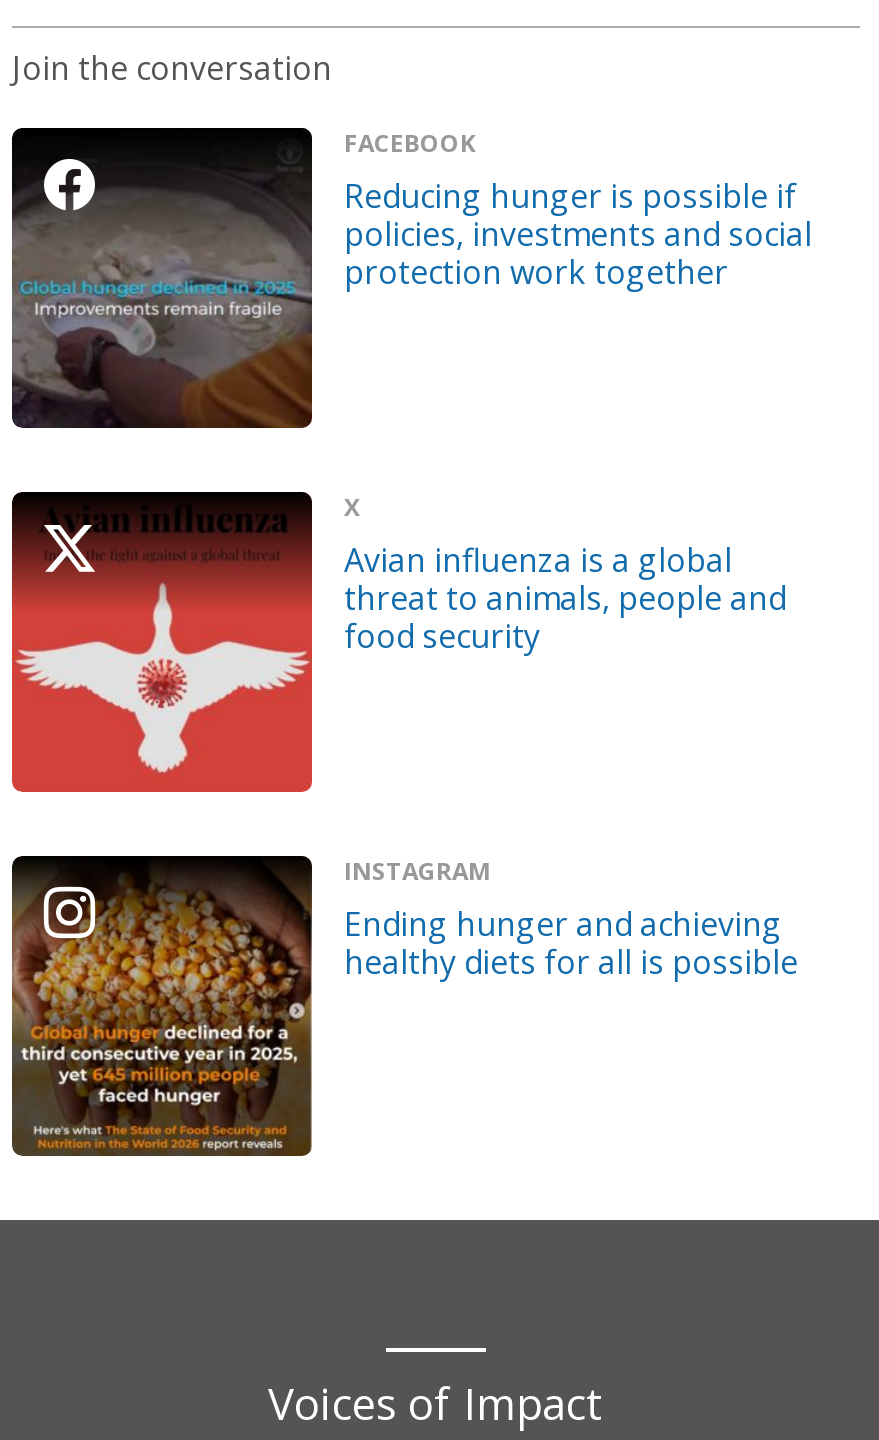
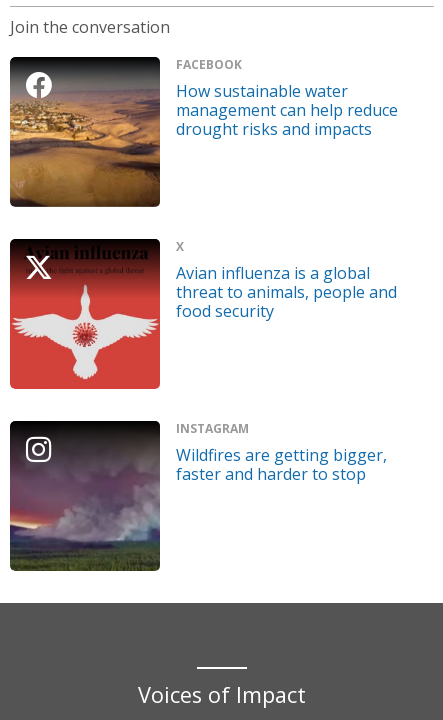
- [image]
- Reducing hunger is possible if
- policies, investments and social
- protection work together
+ [image]
+ How sustainable water
+ management can help reduce
+ drought risks and impacts

- [image]
- Ending hunger and achieving
- healthy diets for all is possible
+ [image]
+ Wildfires are getting bigger,
+ faster and harder to stop
